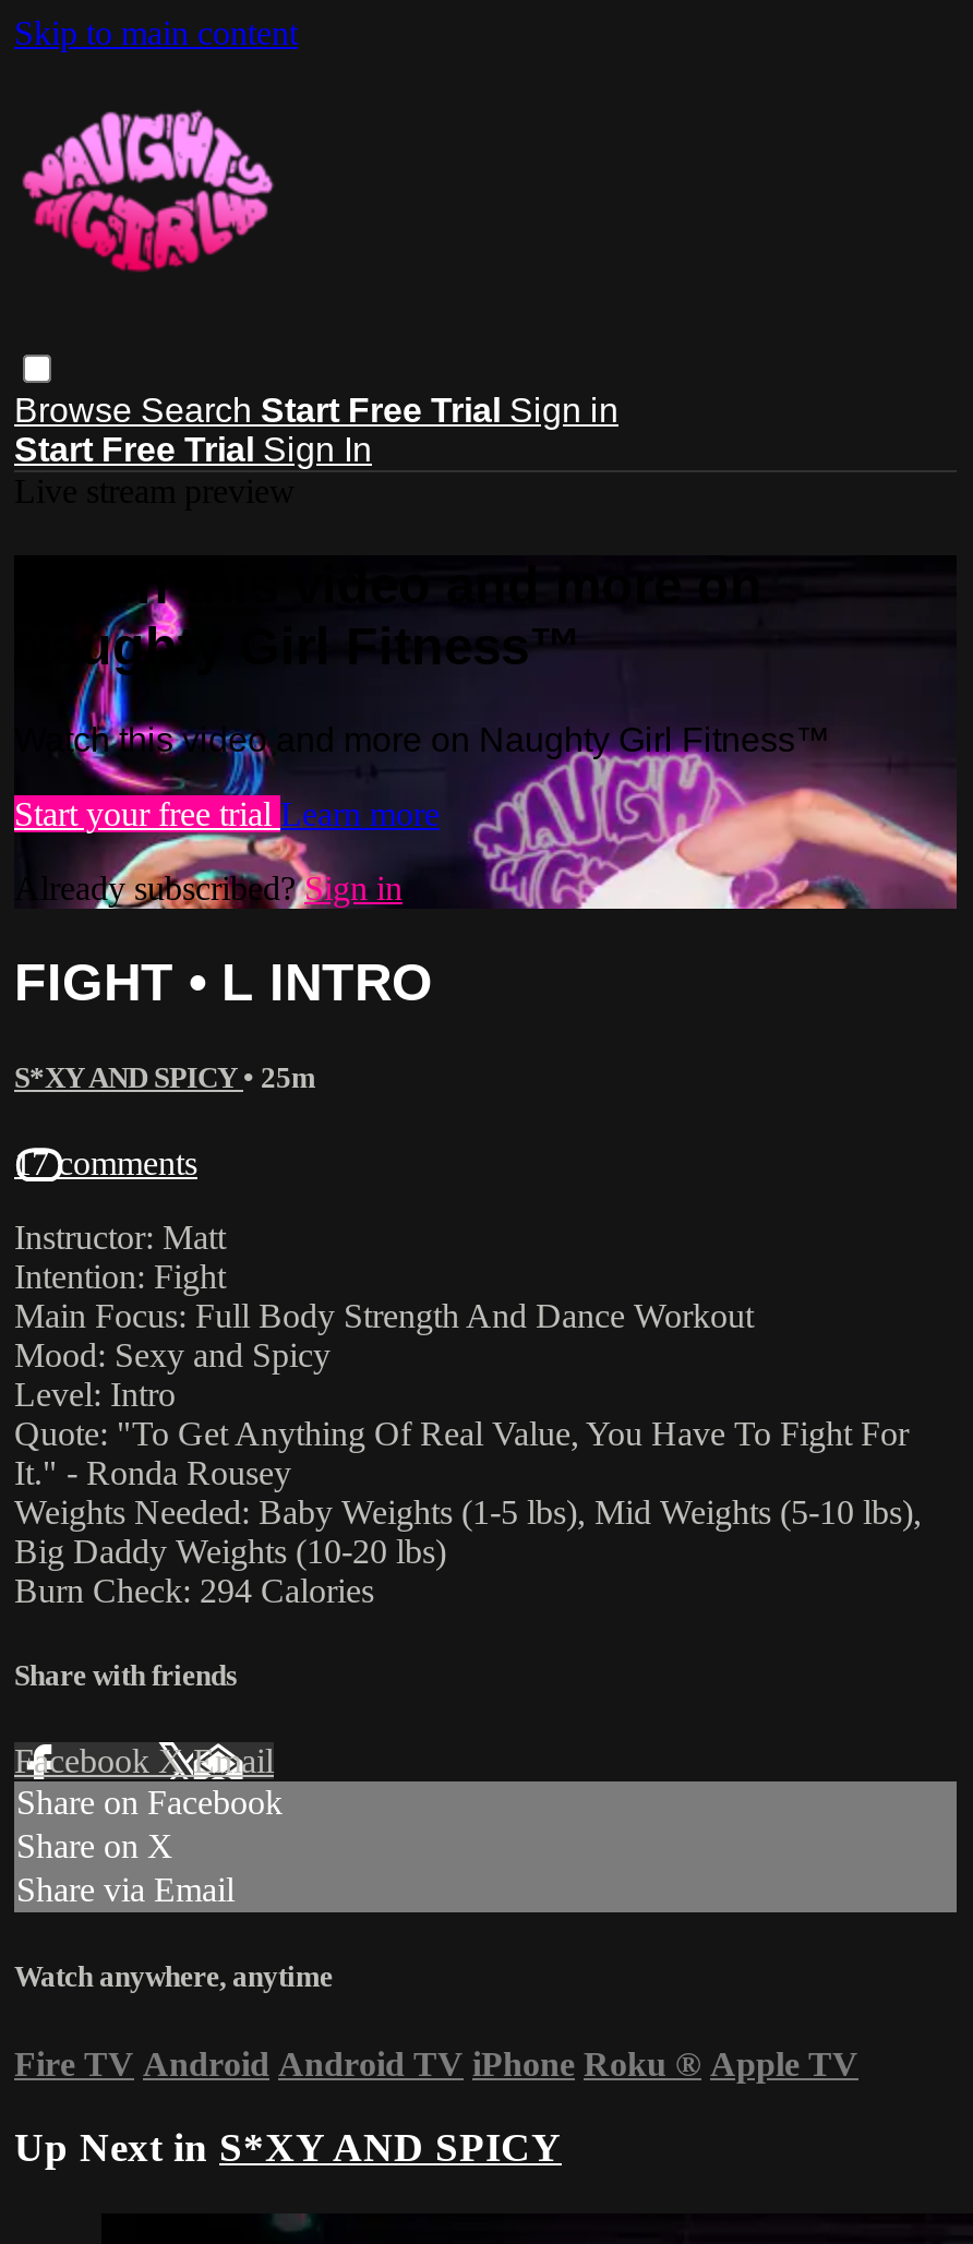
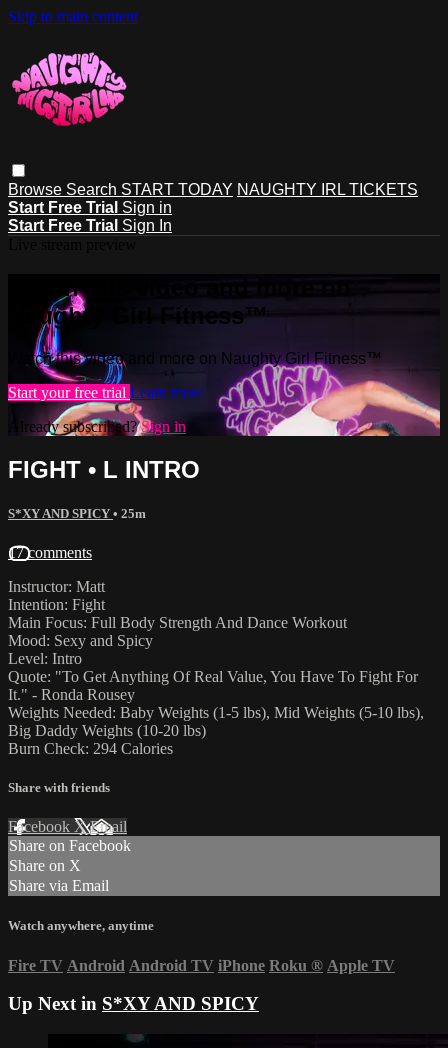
- Browse Search Start Free Trial Sign in
+ Browse Search START TODAY NAUGHTY IRL TICKETS
+ Start Free Trial Sign in
